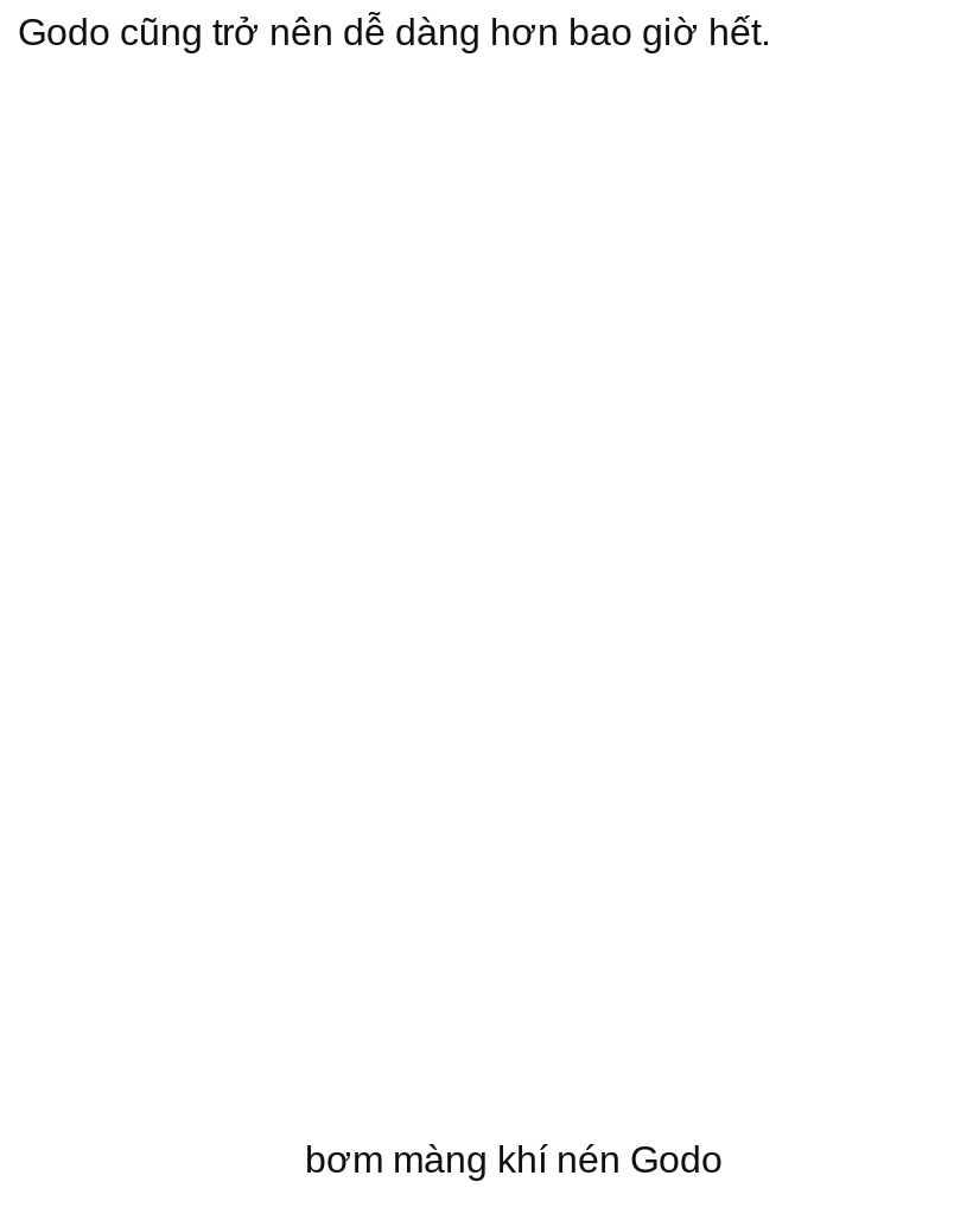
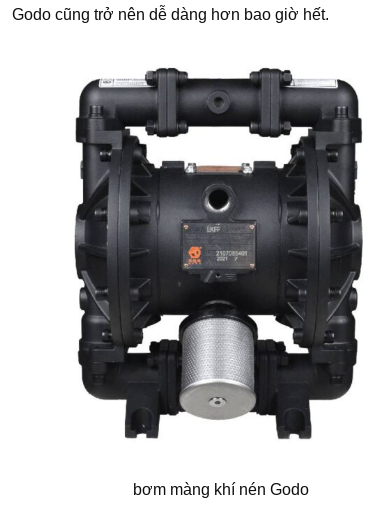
+ [image]
